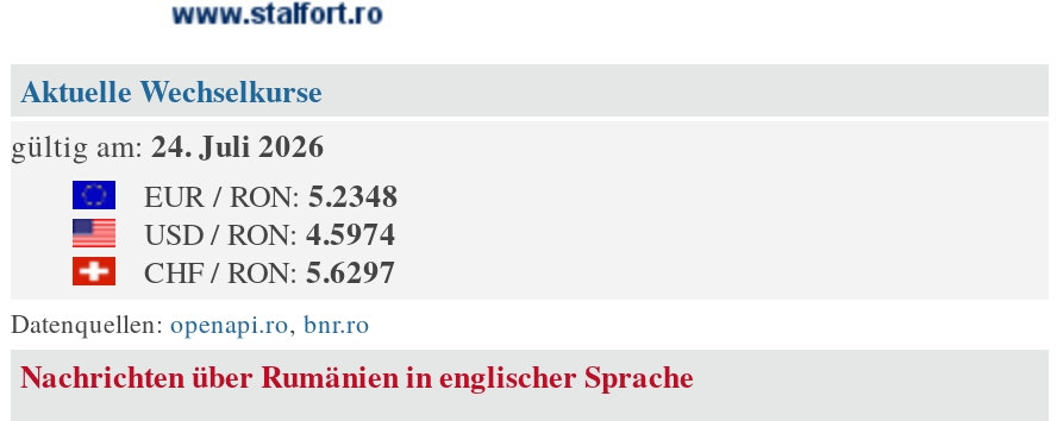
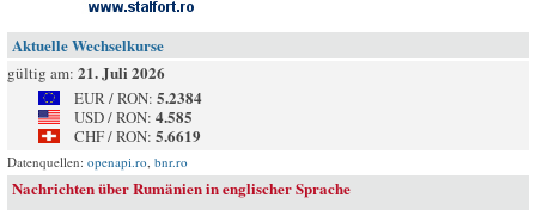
- gültig am: 24. Juli 2026
+ gültig am: 21. Juli 2026

- EUR / RON: 5.2348
+ EUR / RON: 5.2384

- USD / RON: 4.5974
+ USD / RON: 4.585

- CHF / RON: 5.6297
+ CHF / RON: 5.6619
